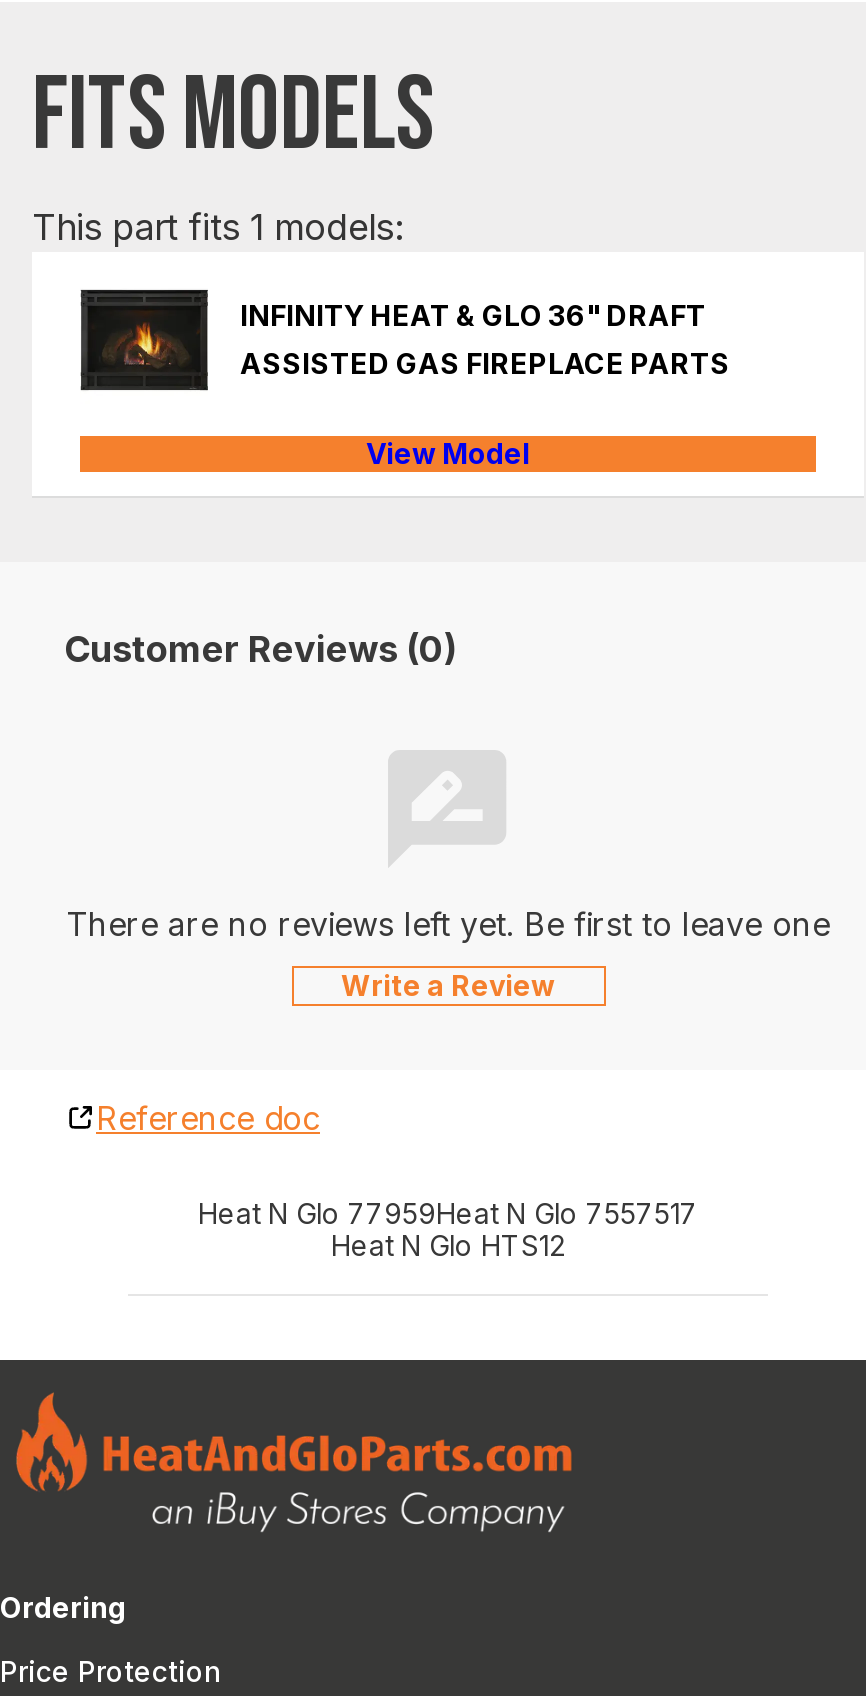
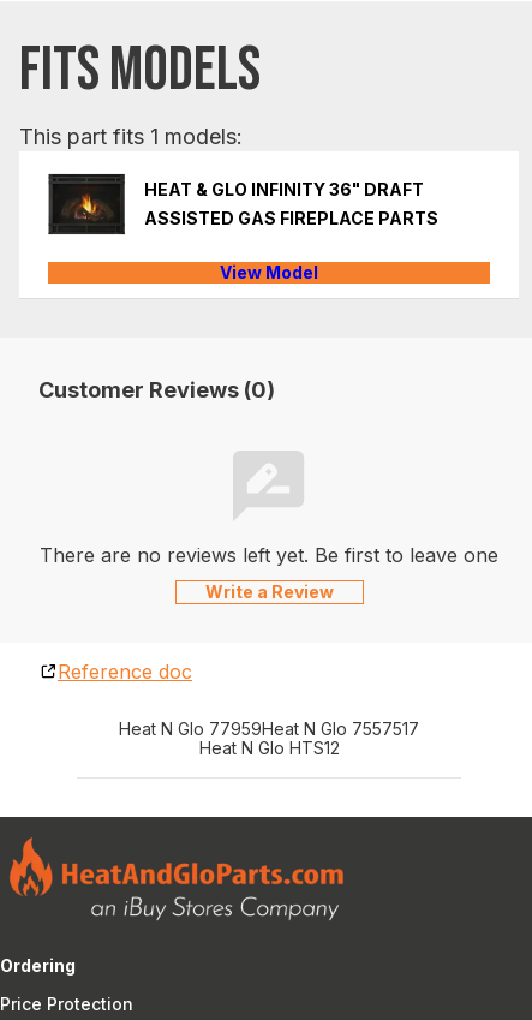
- INFINITY HEAT & GLO 36" DRAFT
+ HEAT & GLO INFINITY 36" DRAFT
